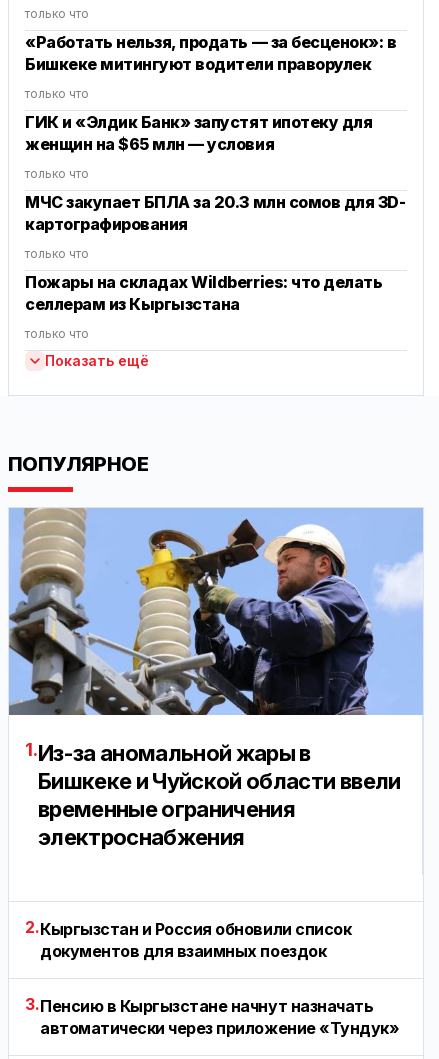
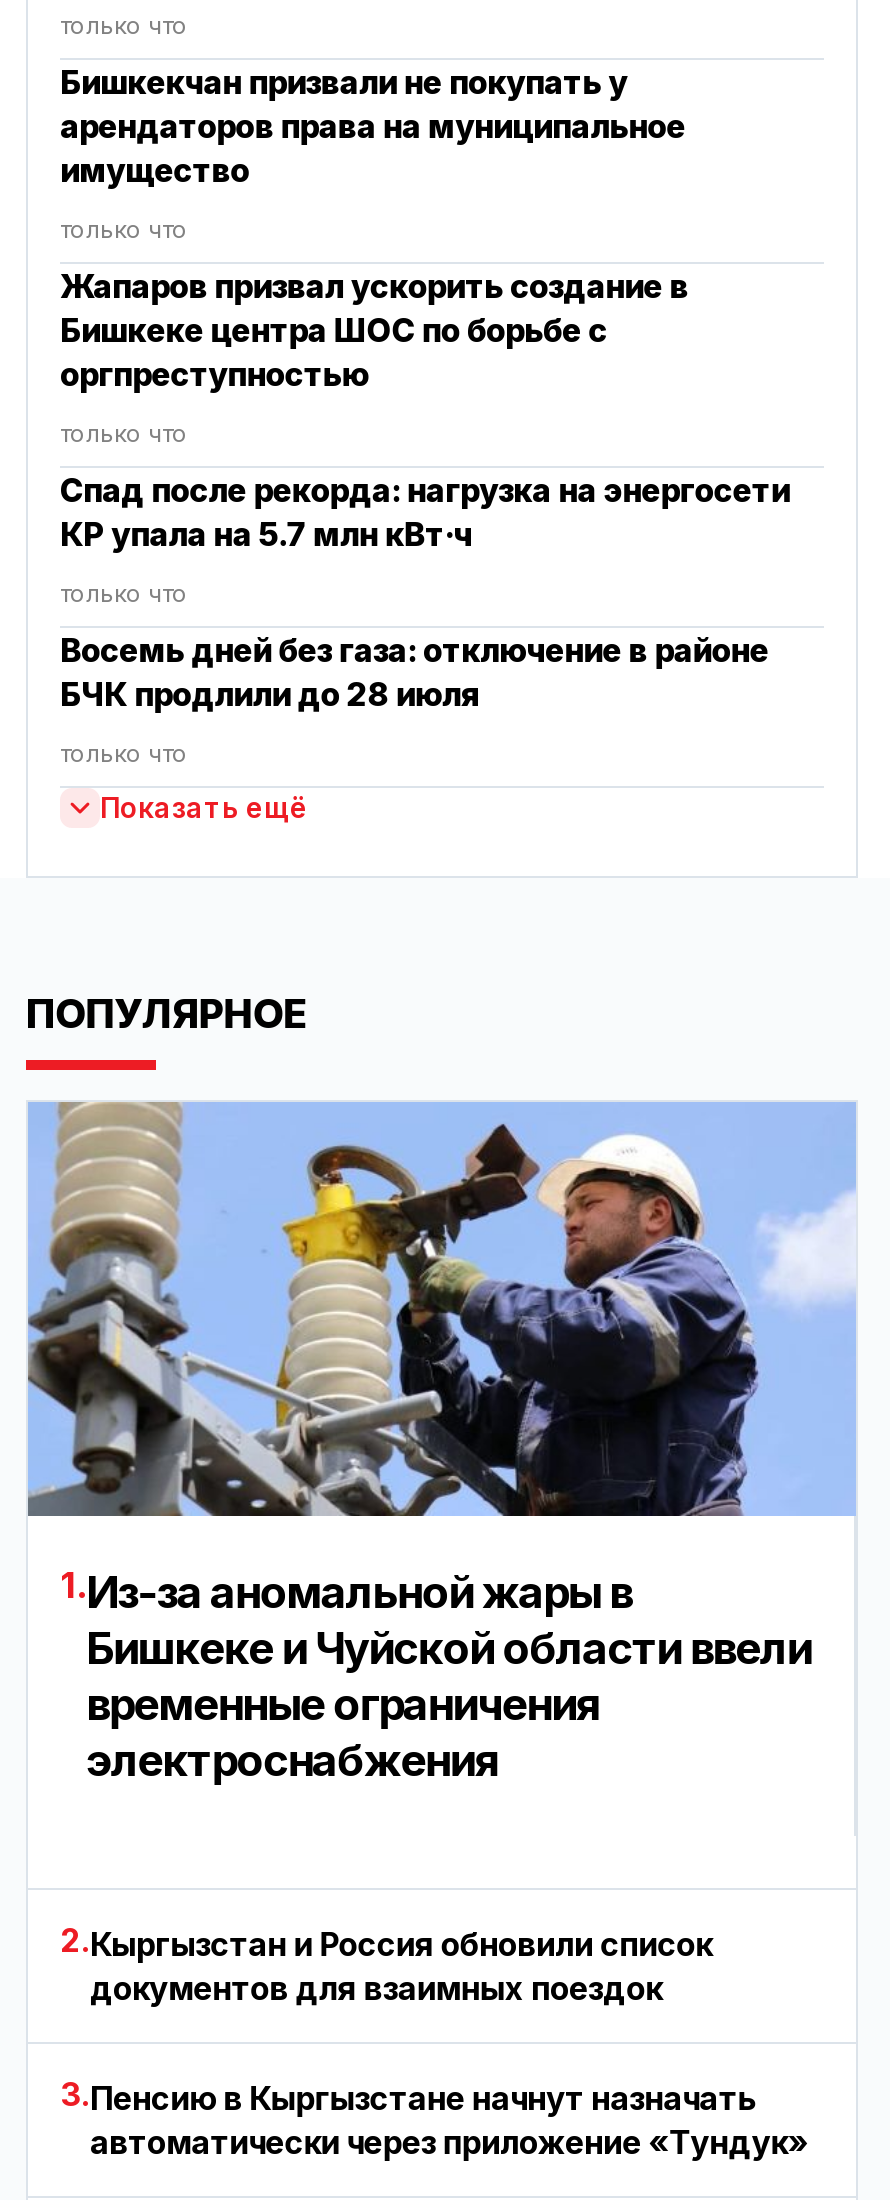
- «Работать нельзя, продать — за бесценок»: в
- Бишкеке митингуют водители праворулек
+ Бишкекчан призвали не покупать у
+ арендаторов права на муниципальное
+ имущество

- ГИК и «Элдик Банк» запустят ипотеку для
- женщин на $65 млн — условия
+ Жапаров призвал ускорить создание в
+ Бишкеке центра ШОС по борьбе с
+ оргпреступностью

- МЧС закупает БПЛА за 20.3 млн сомов для 3D-
- картографирования
+ Спад после рекорда: нагрузка на энергосети
+ КР упала на 5.7 млн кВт·ч

- Пожары на складах Wildberries: что делать
- селлерам из Кыргызстана
+ Восемь дней без газа: отключение в районе
+ БЧК продлили до 28 июля
